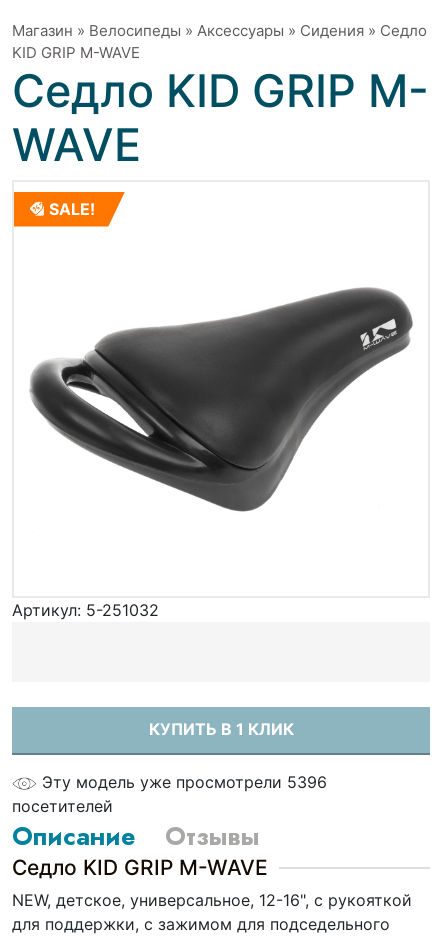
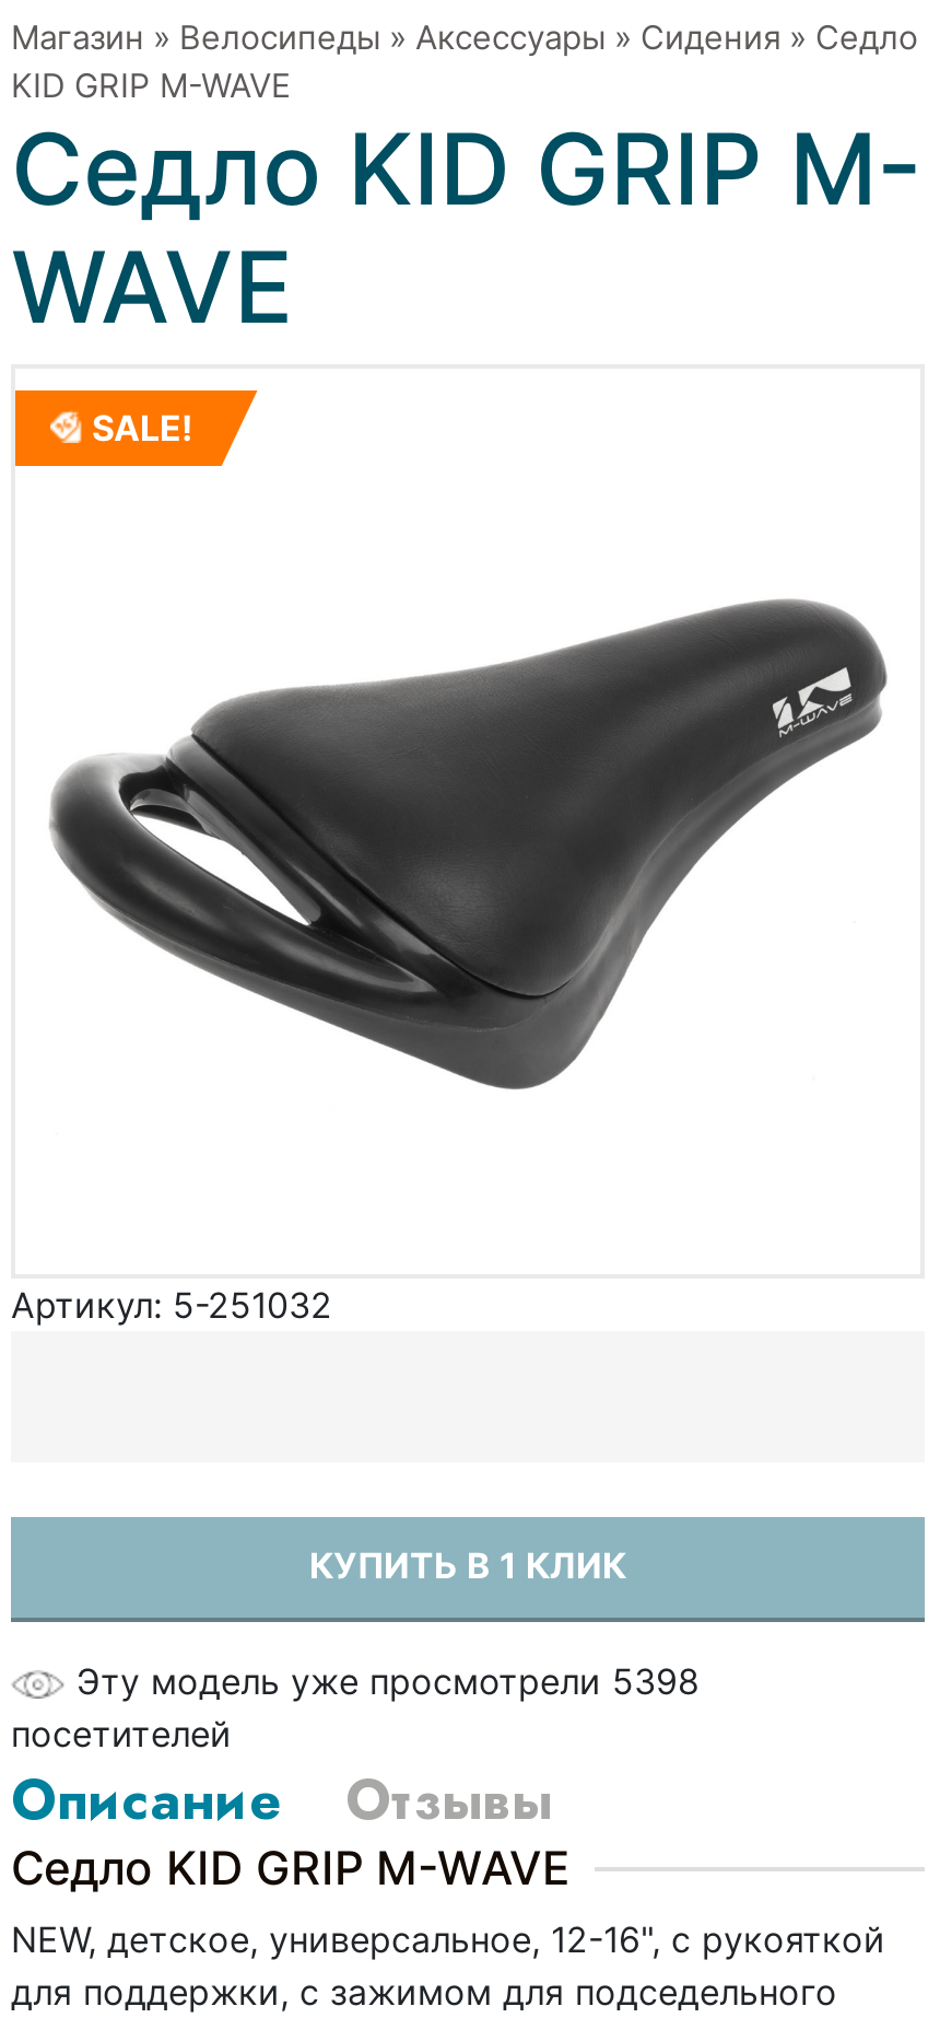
- Эту модель уже просмотрели 5396
+ Эту модель уже просмотрели 5398
